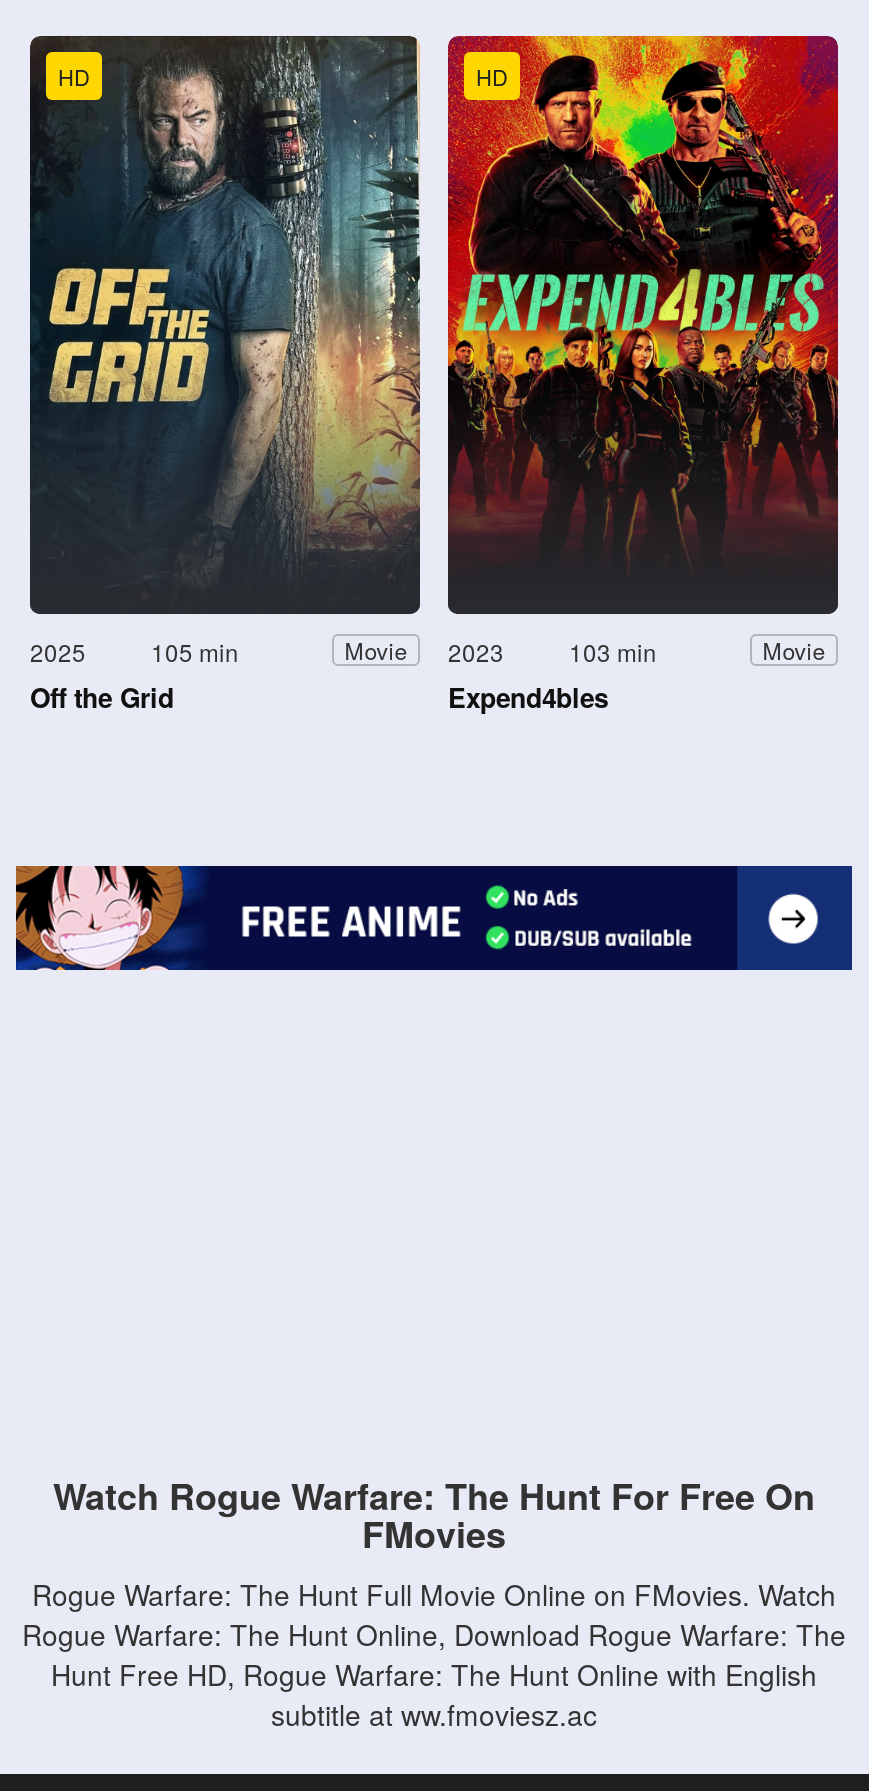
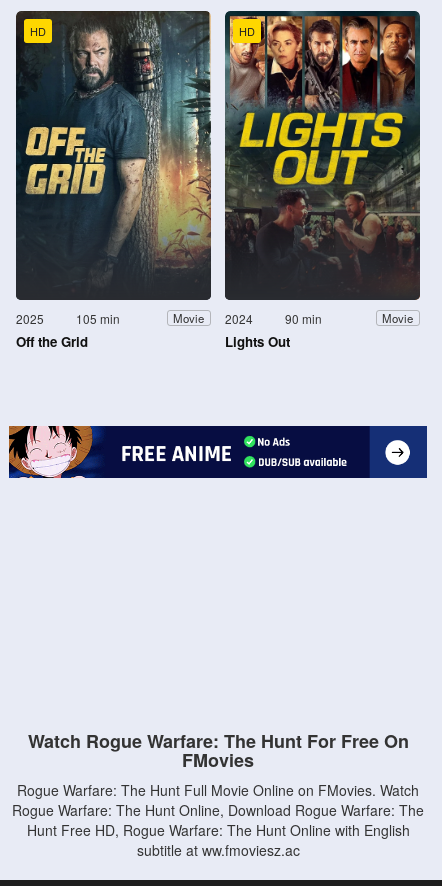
- [image]
+ [image]

- 2023
+ 2024

- 103 min
+ 90 min

- Expend4bles
+ Lights Out
